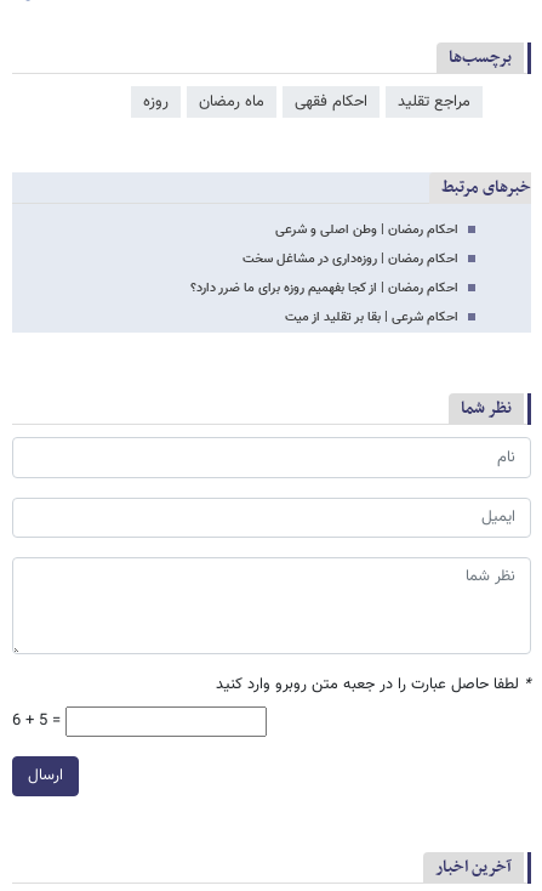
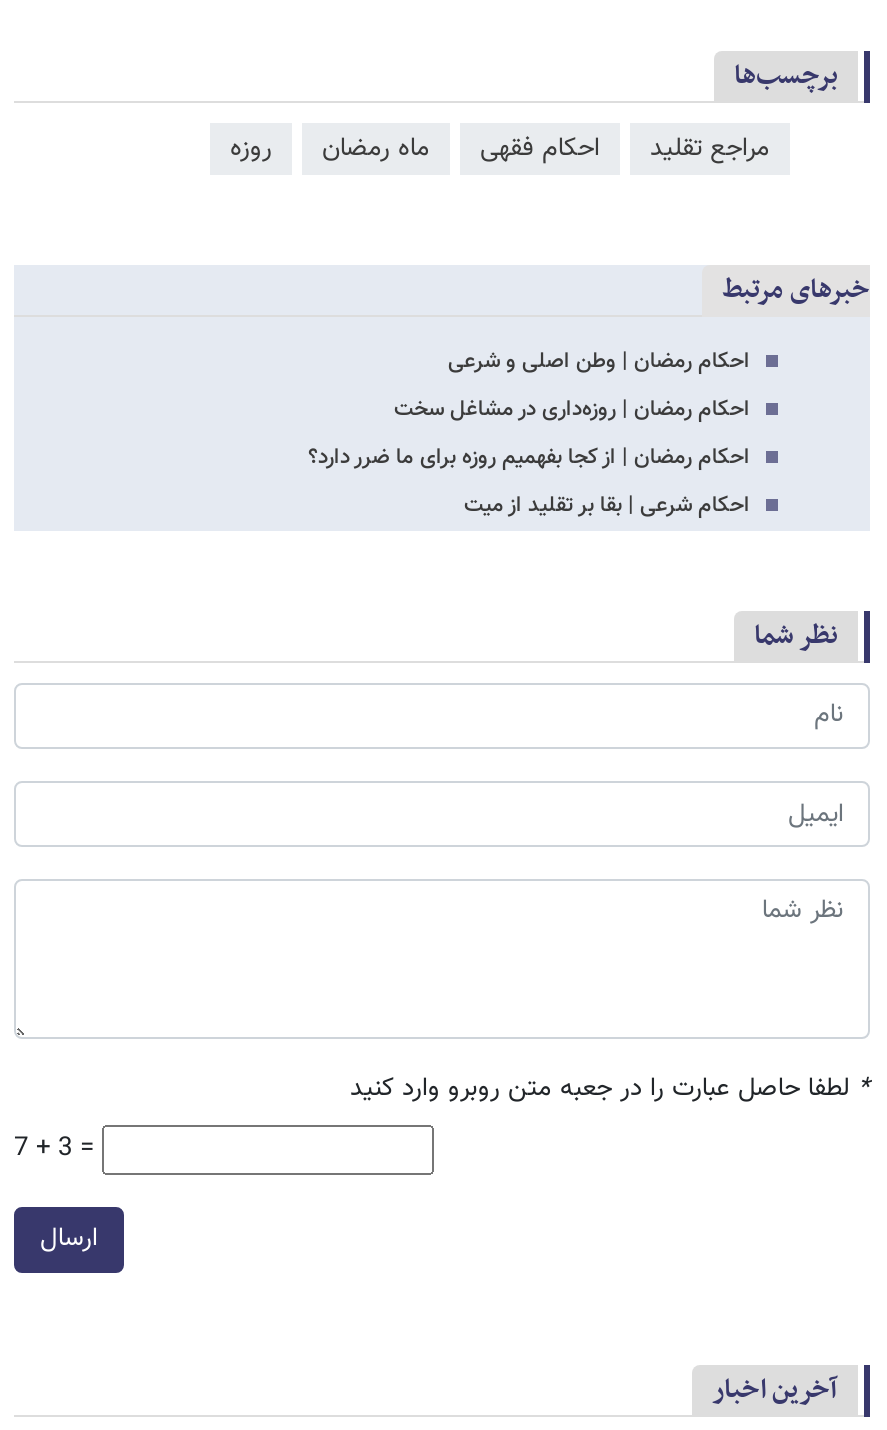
- 6 + 5 =
+ 7 + 3 =
